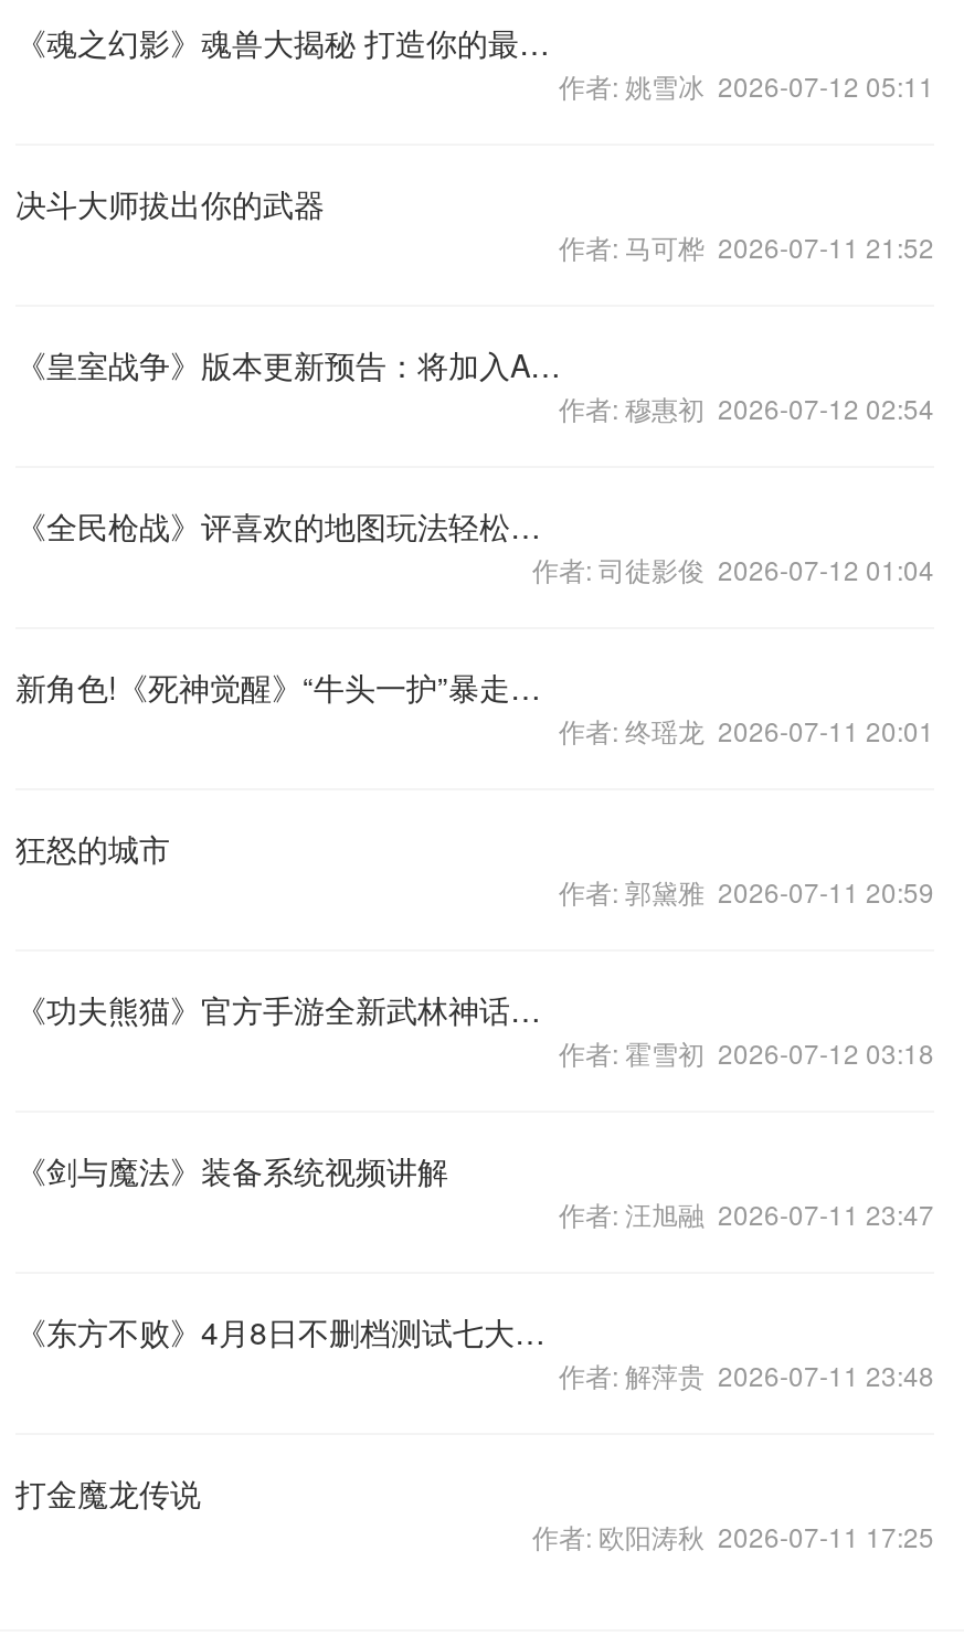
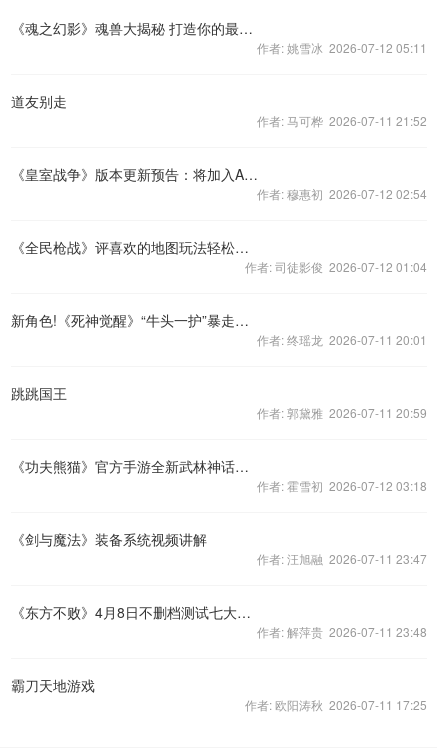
- 决斗大师拔出你的武器
+ 道友别走

- 狂怒的城市
+ 跳跳国王

- 打金魔龙传说
+ 霸刀天地游戏
